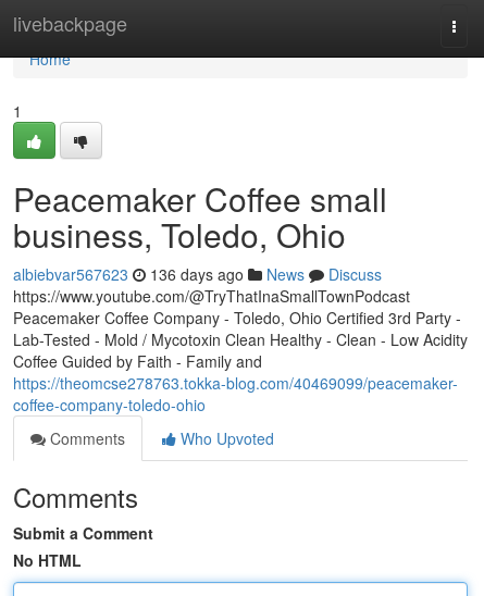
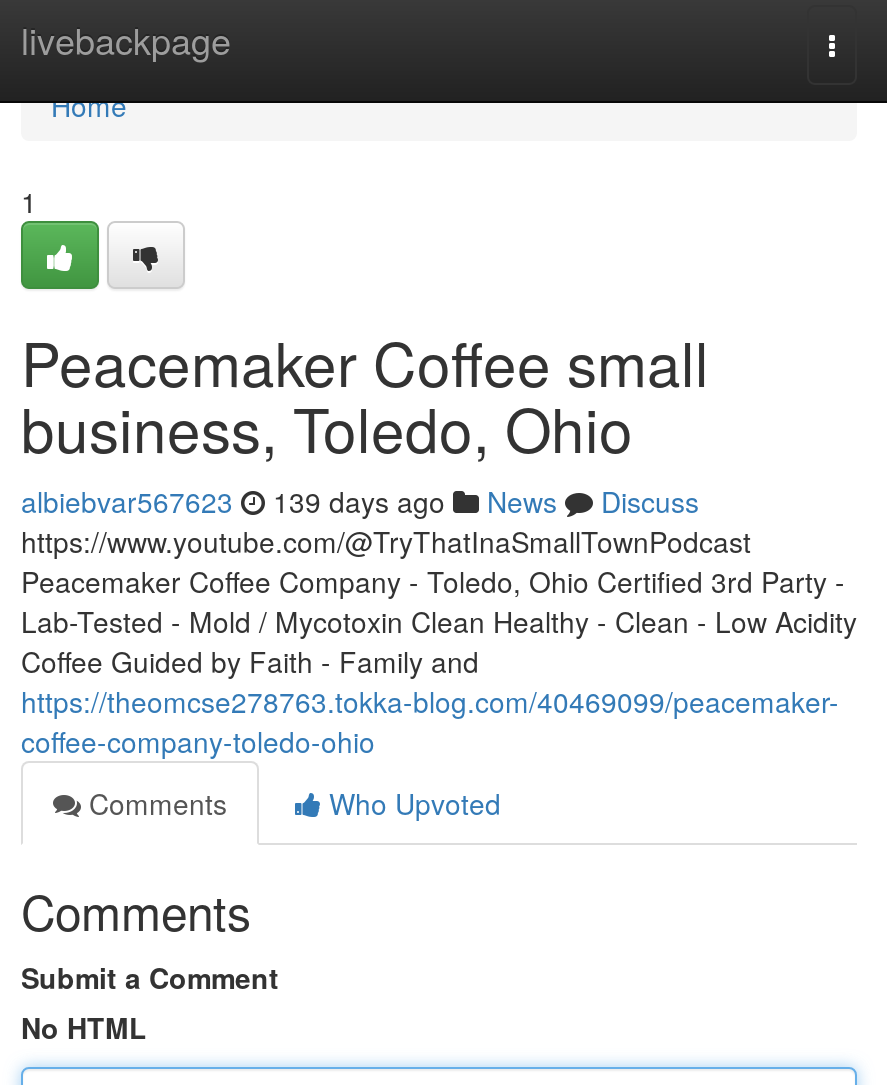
- albiebvar567623 136 days ago News Discuss
+ albiebvar567623 139 days ago News Discuss
